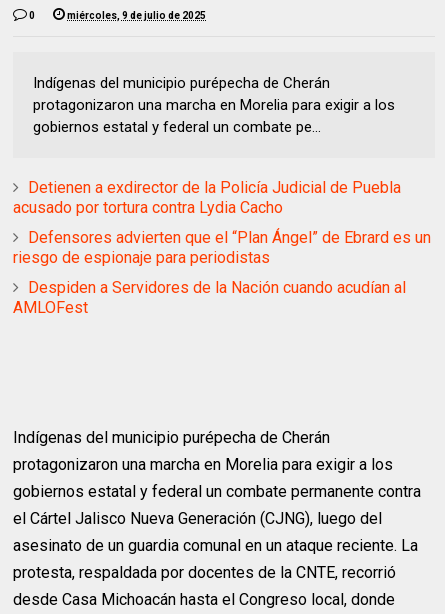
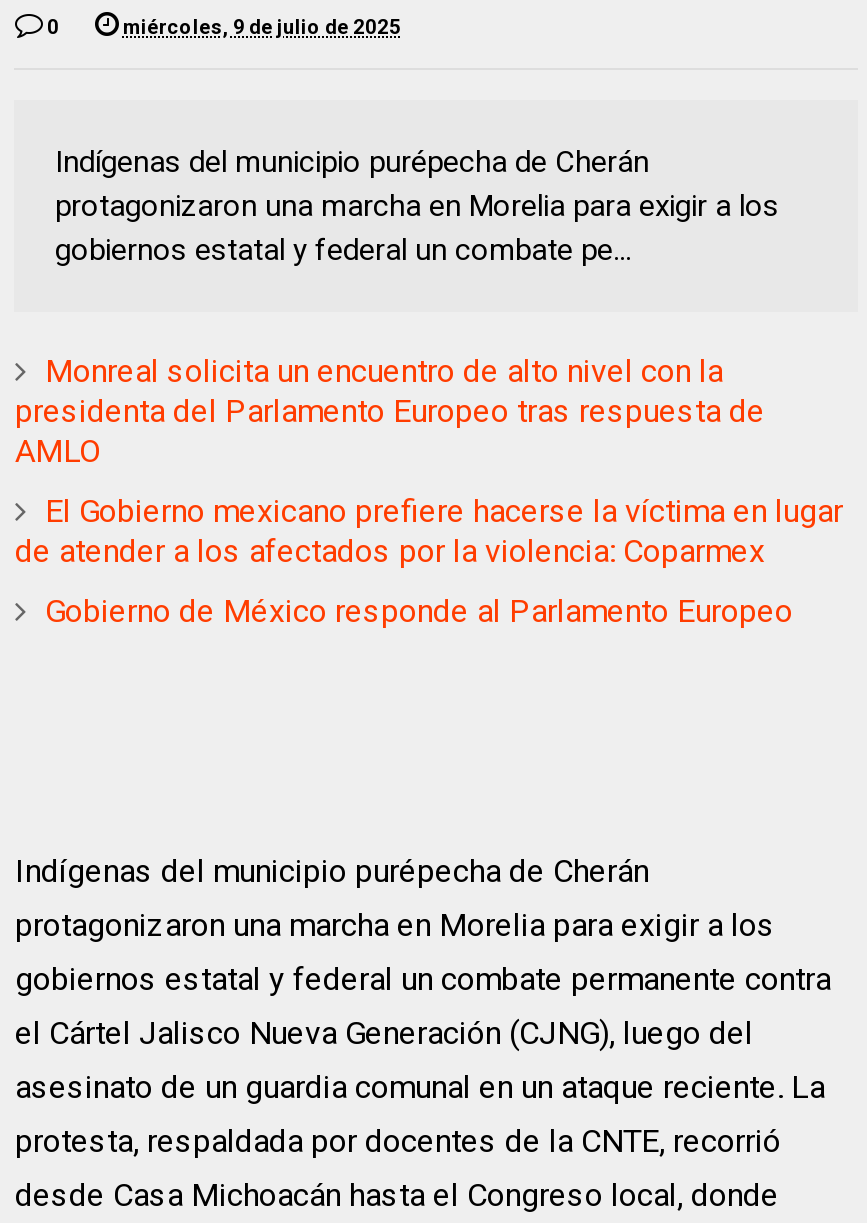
- Detienen a exdirector de la Policía Judicial de Puebla
- acusado por tortura contra Lydia Cacho
+ Monreal solicita un encuentro de alto nivel con la
+ presidenta del Parlamento Europeo tras respuesta de
+ AMLO

- Defensores advierten que el “Plan Ángel” de Ebrard es un
- riesgo de espionaje para periodistas
+ El Gobierno mexicano prefiere hacerse la víctima en lugar
+ de atender a los afectados por la violencia: Coparmex

- Despiden a Servidores de la Nación cuando acudían al
- AMLOFest
+ Gobierno de México responde al Parlamento Europeo
